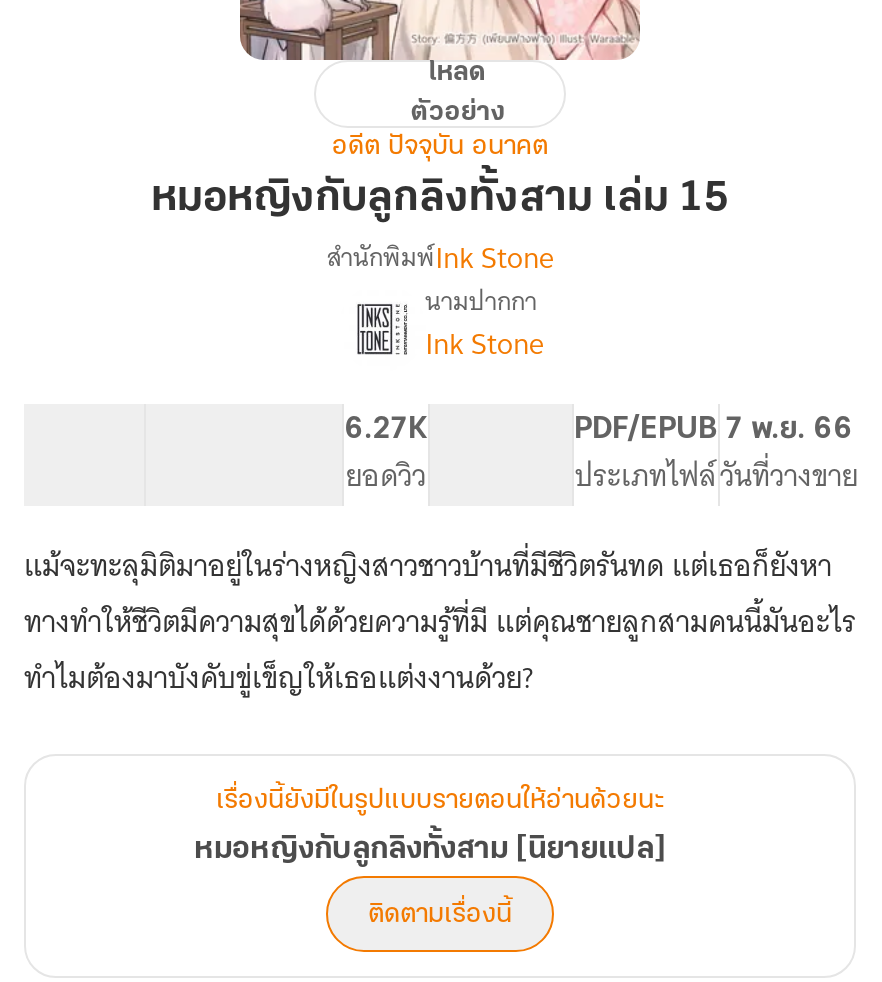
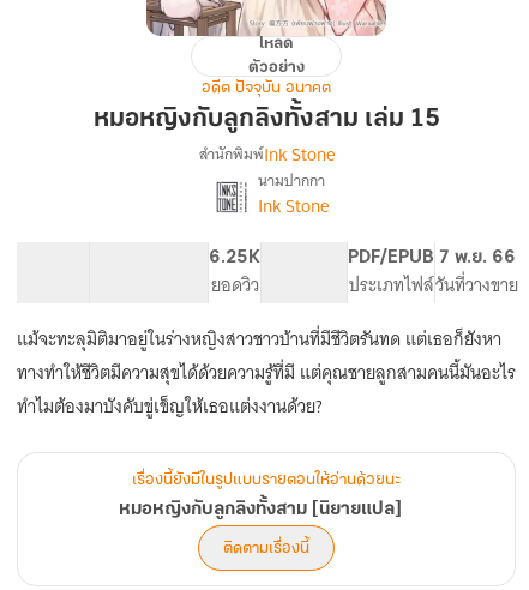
- 6.27K
+ 6.25K
